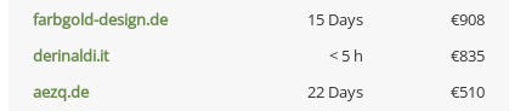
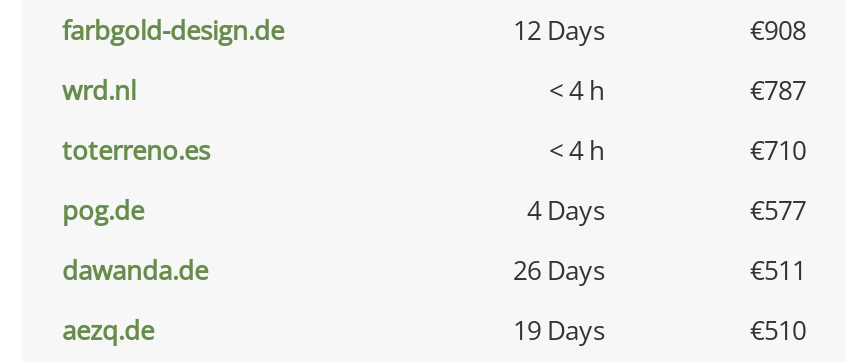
- 15 Days
+ 12 Days

- derinaldi.it
- < 5 h
- €835
+ wrd.nl
+ < 4 h
+ €787
+ toterreno.es
+ < 4 h
+ €710
+ pog.de
+ 4 Days
+ €577
+ dawanda.de
+ 26 Days
+ €511

- 22 Days
+ 19 Days
